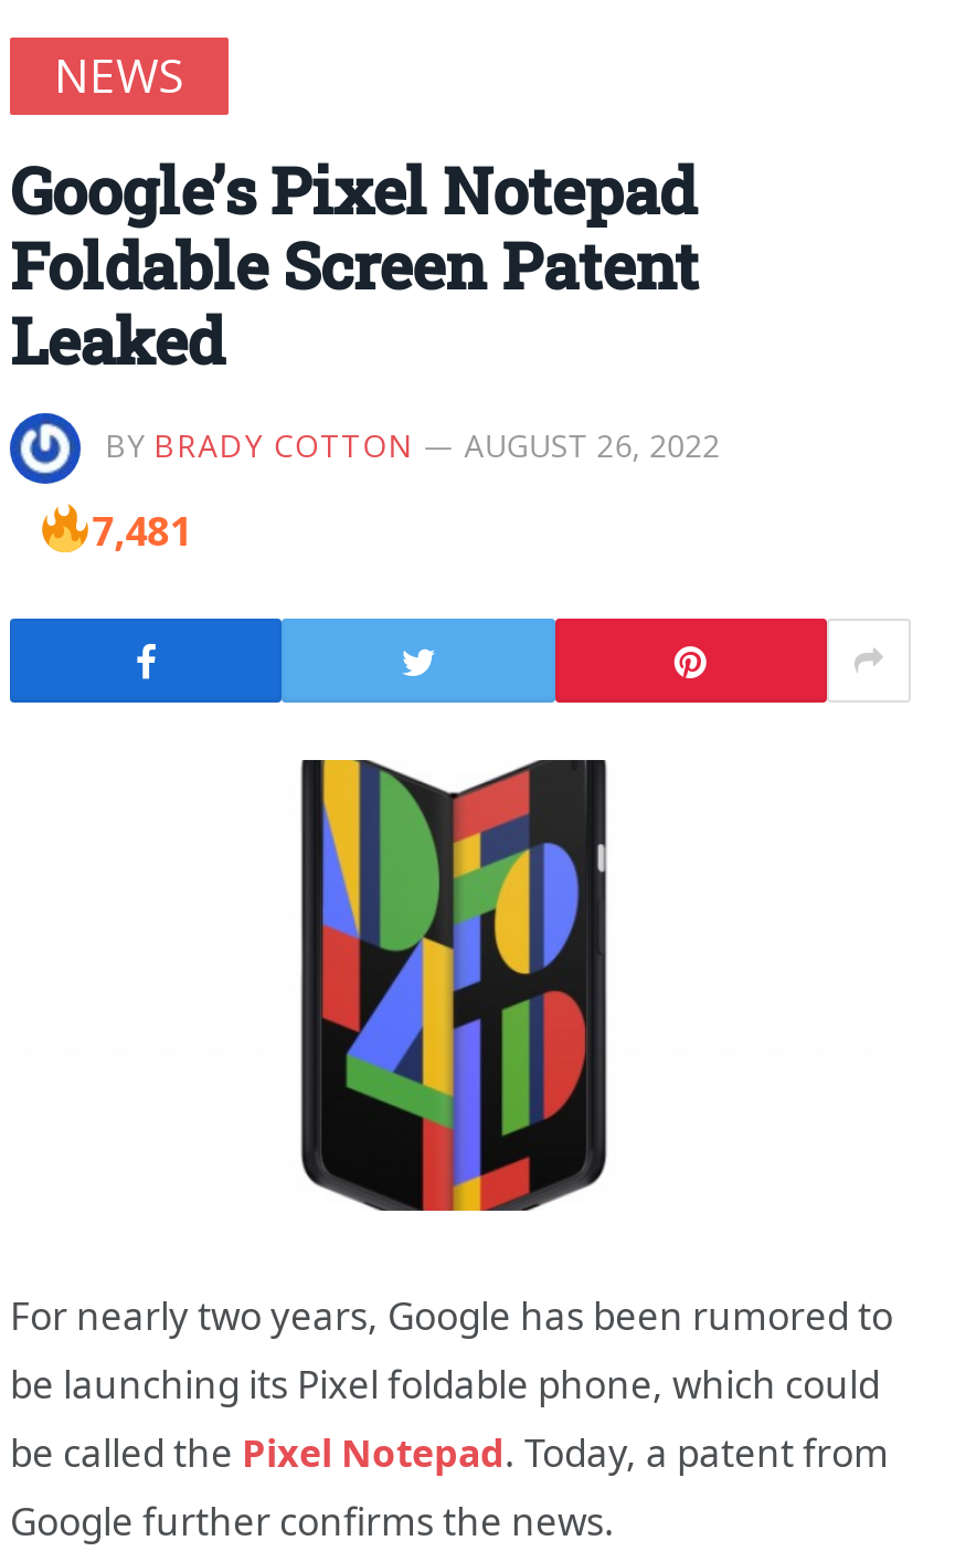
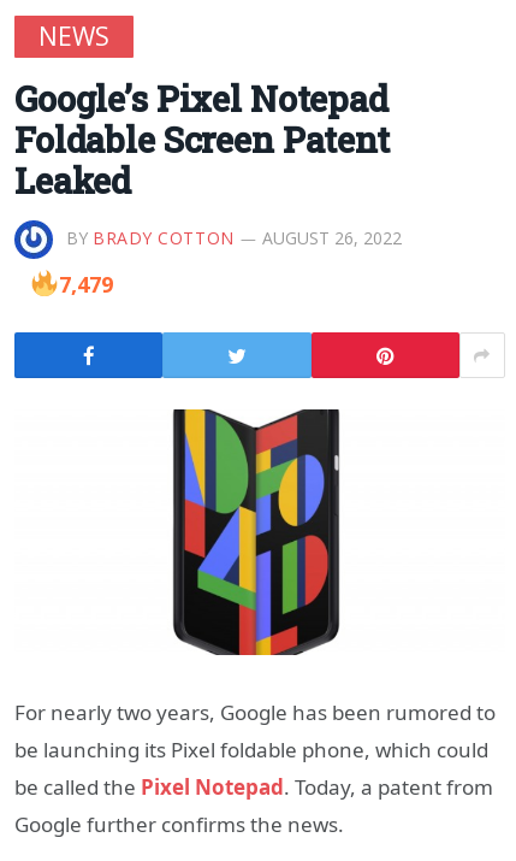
- 7,481
+ 7,479
